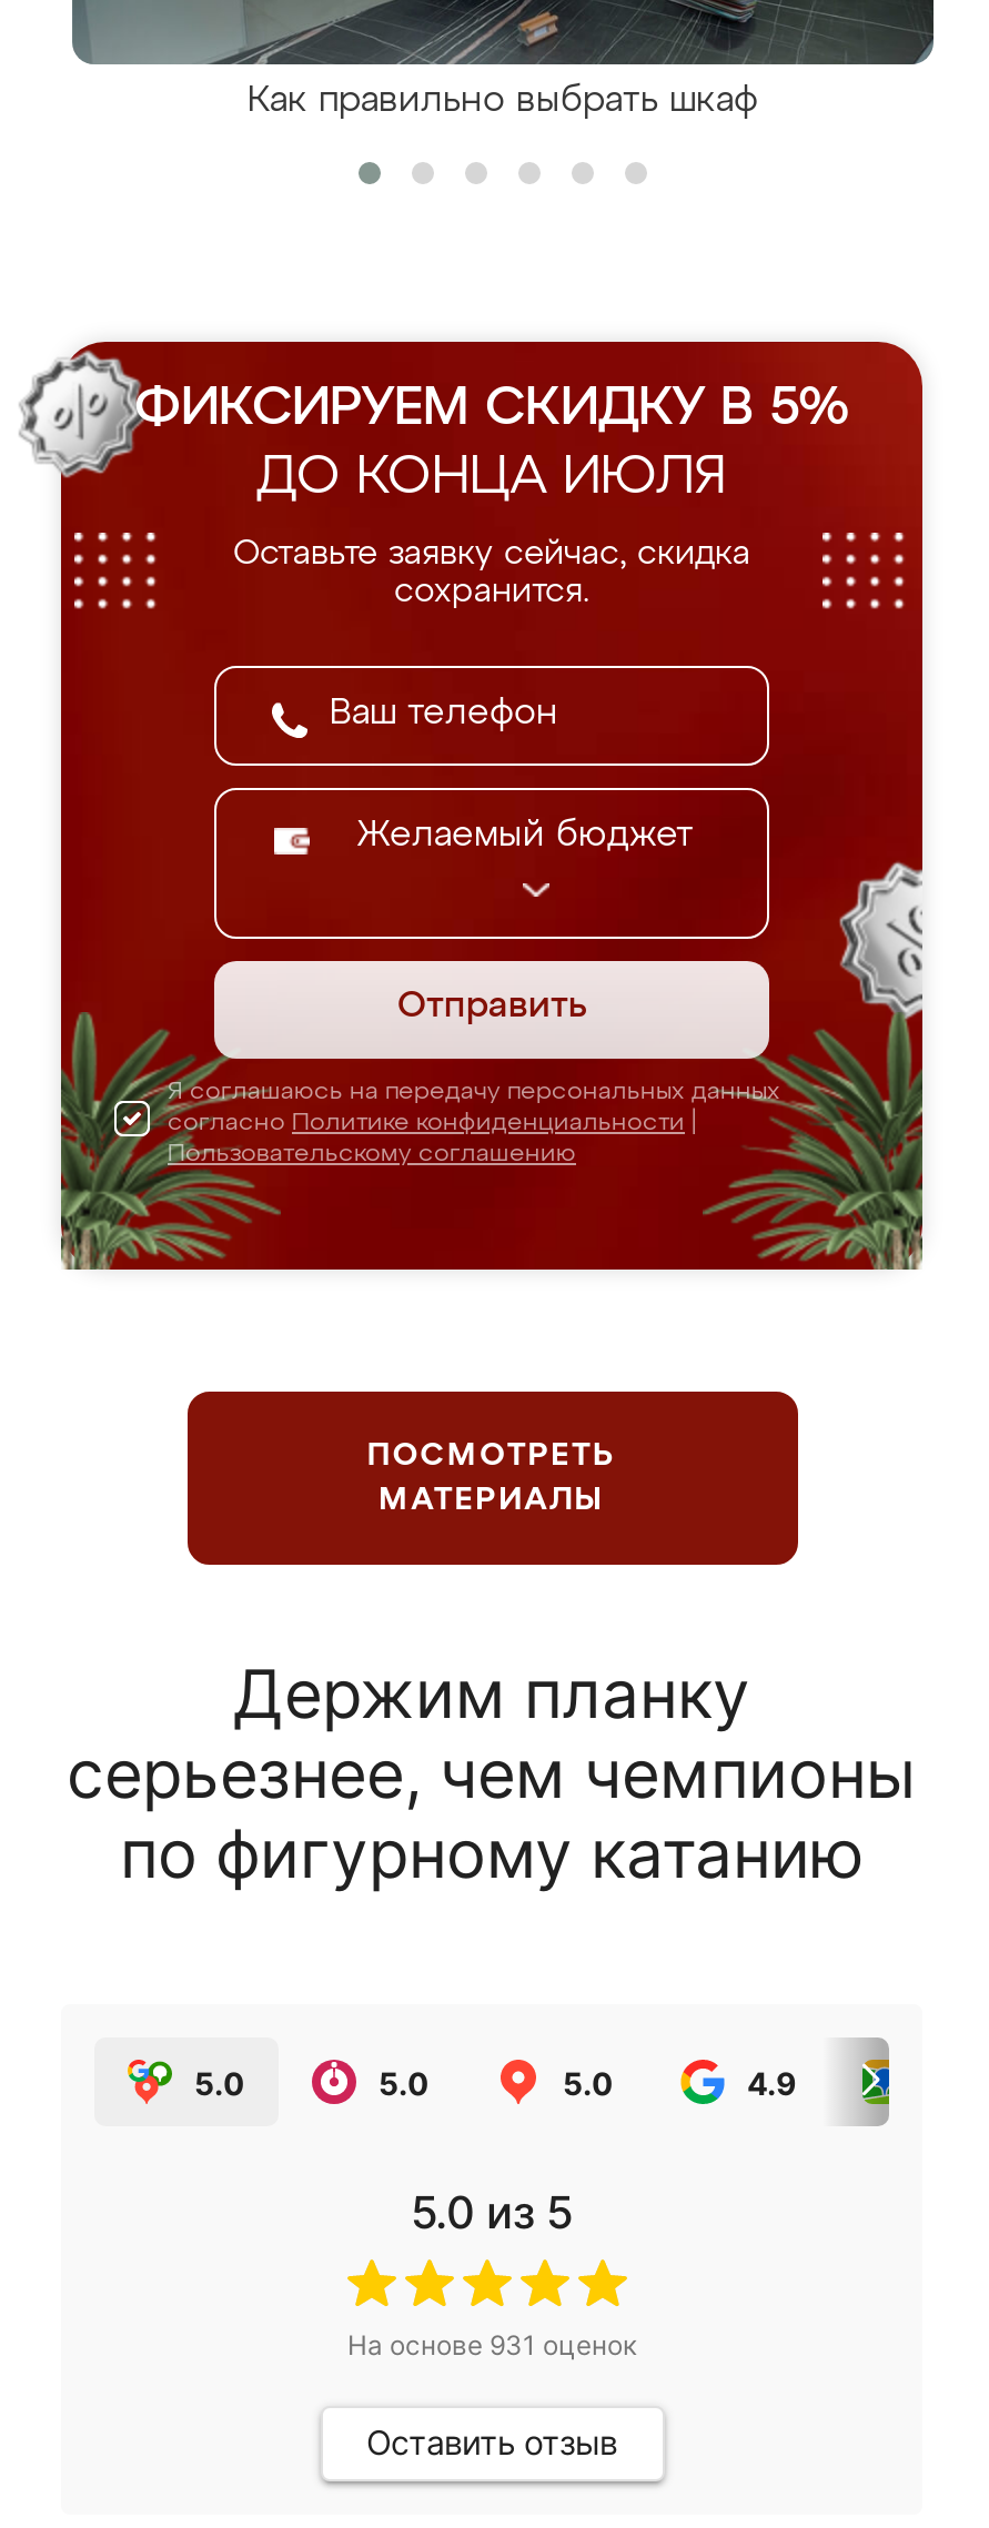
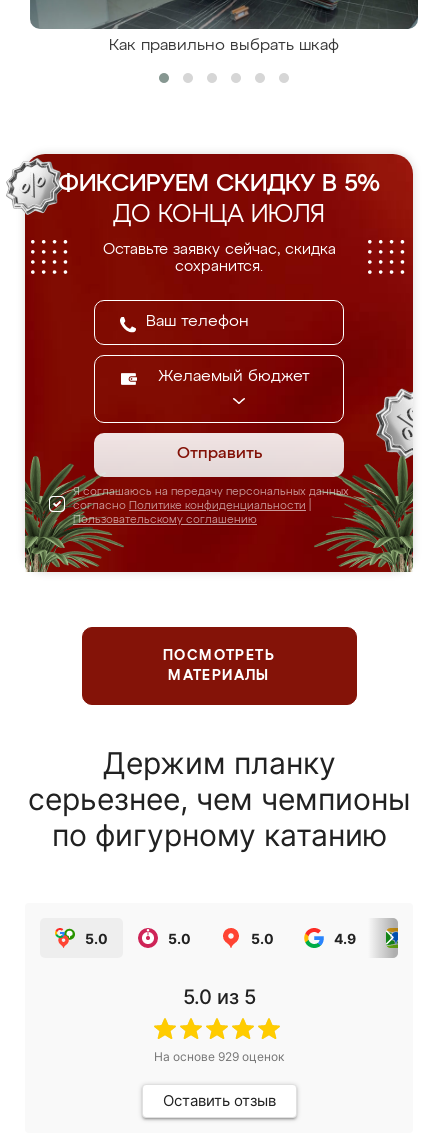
- На основе 931 оценок
+ На основе 929 оценок
